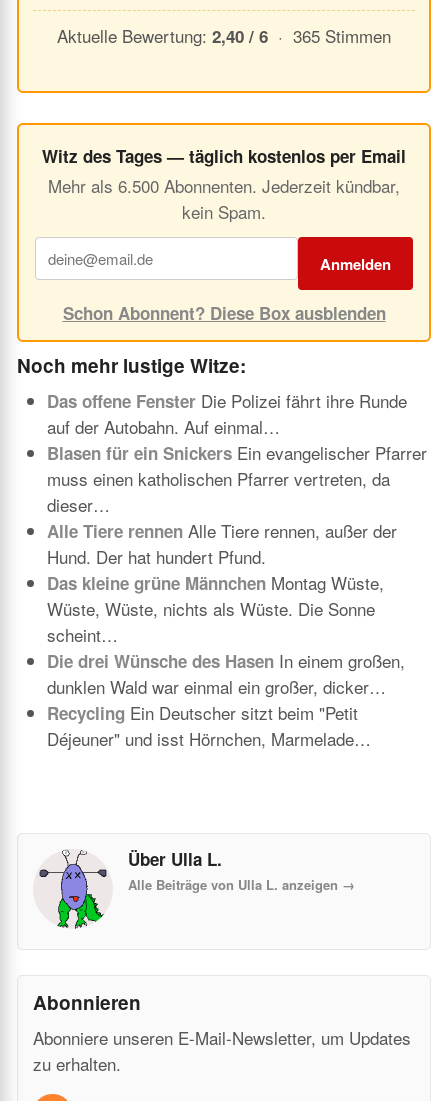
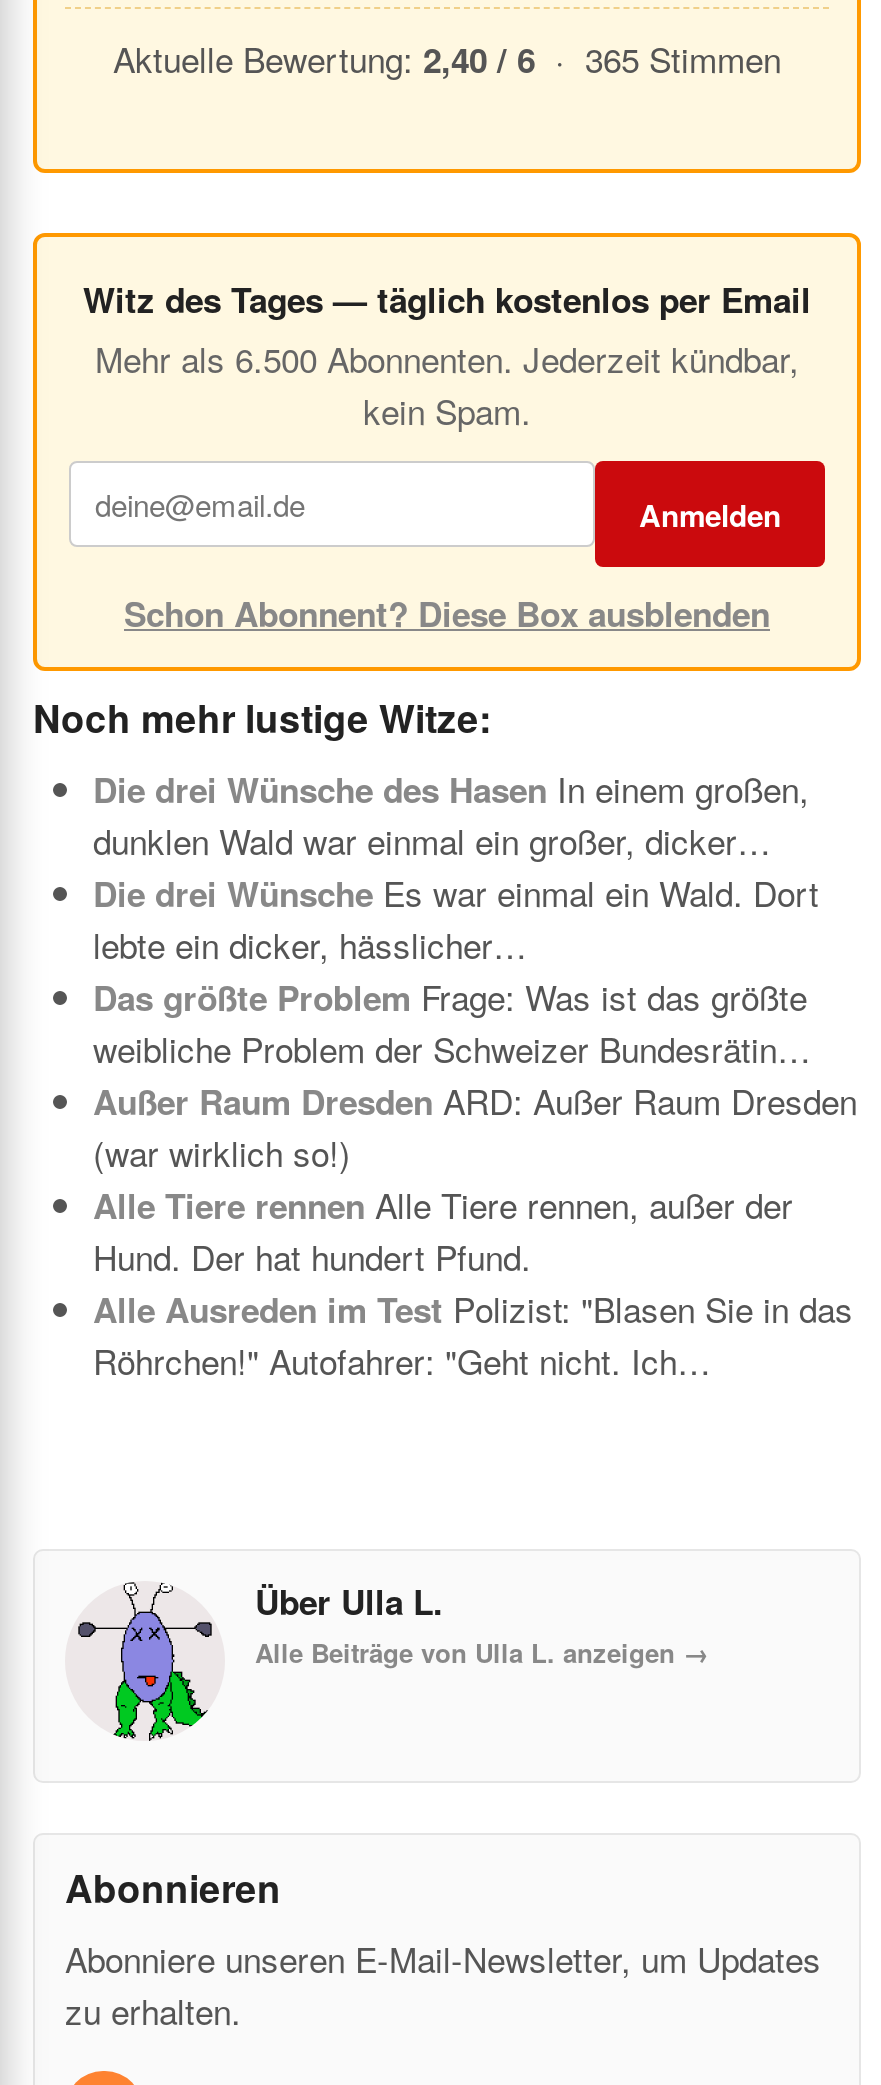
- Das offene Fenster Die Polizei fährt ihre Runde
- auf der Autobahn. Auf einmal…
- Blasen für ein Snickers Ein evangelischer Pfarrer
- muss einen katholischen Pfarrer vertreten, da
- dieser…
+ Die drei Wünsche Es war einmal ein Wald. Dort
+ lebte ein dicker, hässlicher…
+ Das größte Problem Frage: Was ist das größte
+ weibliche Problem der Schweizer Bundesrätin…
+ Außer Raum Dresden ARD: Außer Raum Dresden
+ (war wirklich so!)

moved down: Alle Tiere rennen Alle Tiere rennen, außer der | Hund. Der hat hundert Pfund.

- Das kleine grüne Männchen Montag Wüste,
- Wüste, Wüste, nichts als Wüste. Die Sonne
- scheint…
- Recycling Ein Deutscher sitzt beim "Petit
- Déjeuner" und isst Hörnchen, Marmelade…
+ Alle Ausreden im Test Polizist: "Blasen Sie in das
+ Röhrchen!" Autofahrer: "Geht nicht. Ich…

moved up: Die drei Wünsche des Hasen In einem großen, | dunklen Wald war einmal ein großer, dicker…
